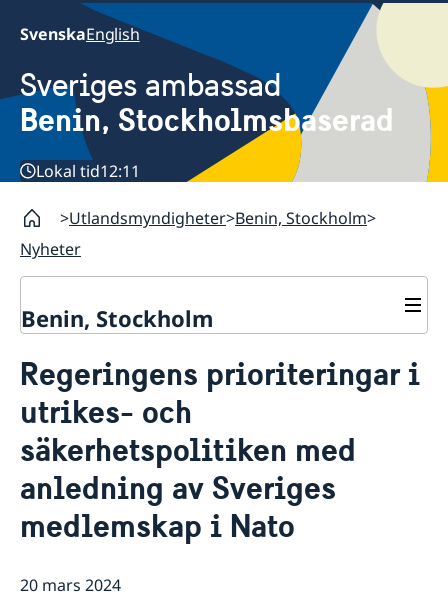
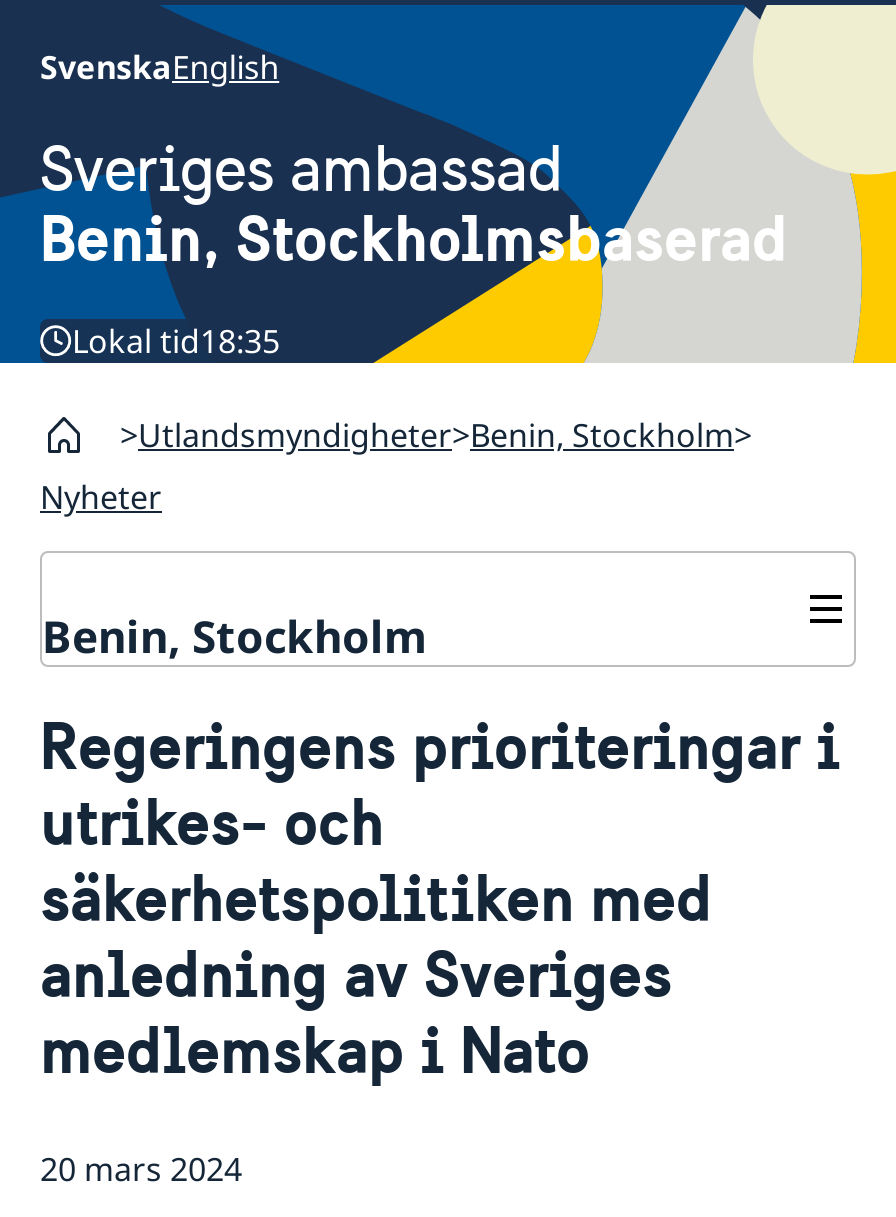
- Lokal tid12:11
+ Lokal tid18:35
